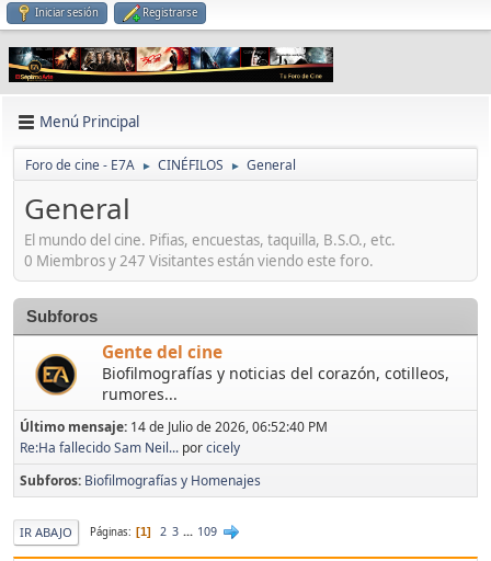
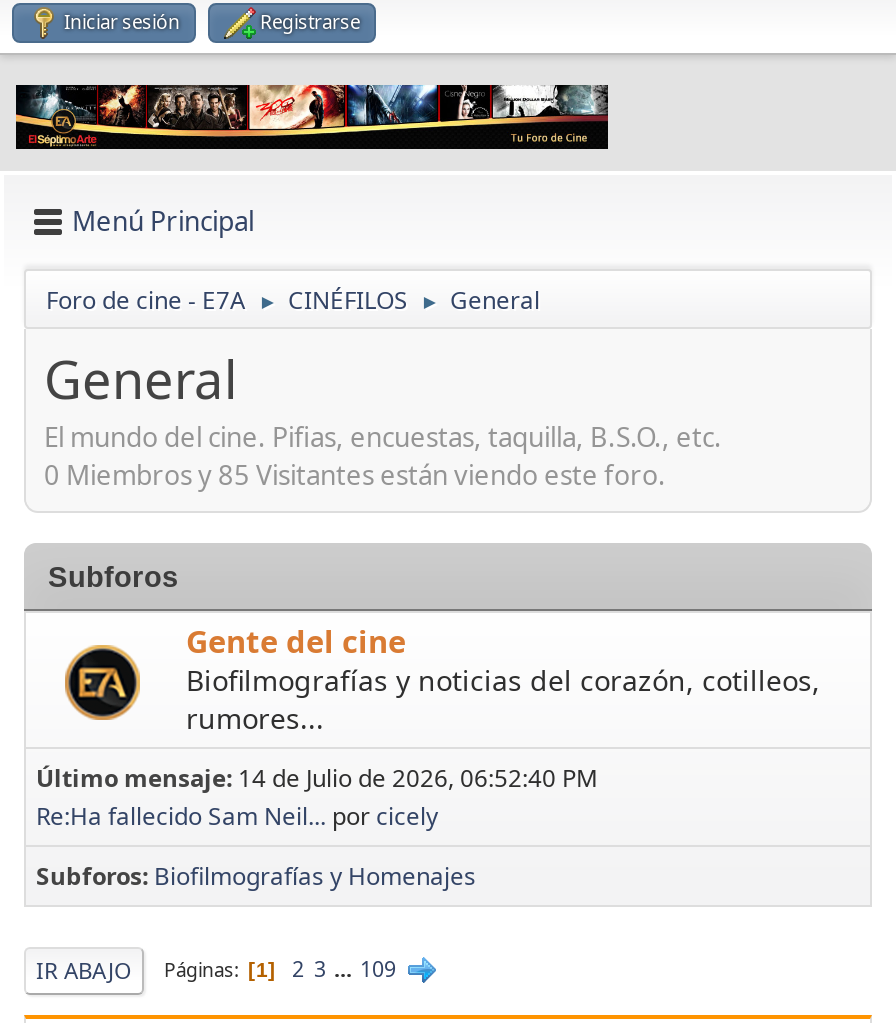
- 0 Miembros y 247 Visitantes están viendo este foro.
+ 0 Miembros y 85 Visitantes están viendo este foro.
